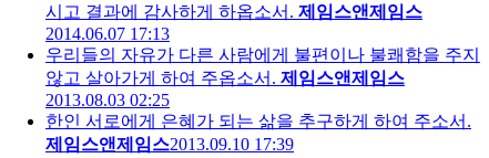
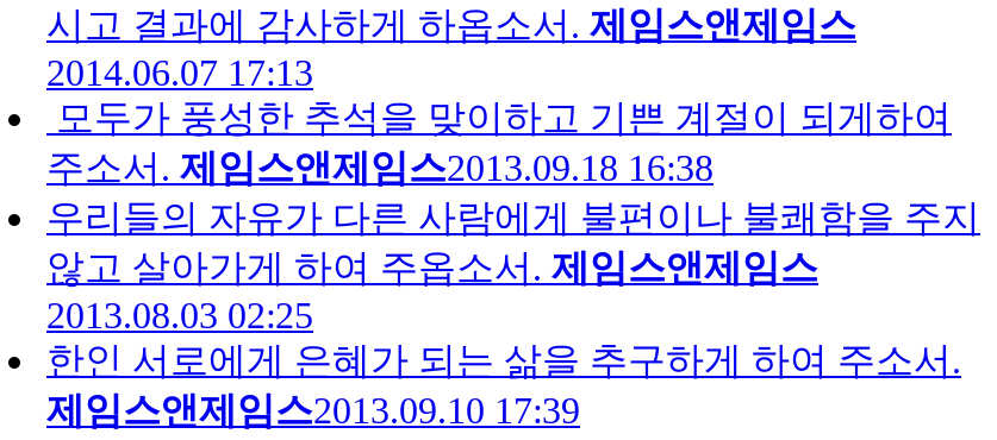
+ 모두가 풍성한 추석을 맞이하고 기쁜 계절이 되게하여
+ 주소서. 제임스앤제임스2013.09.18 16:38
